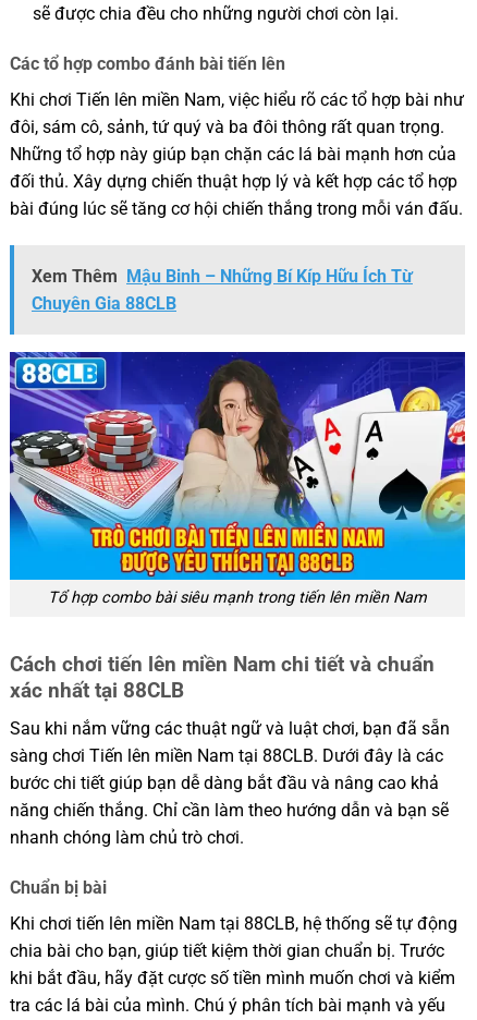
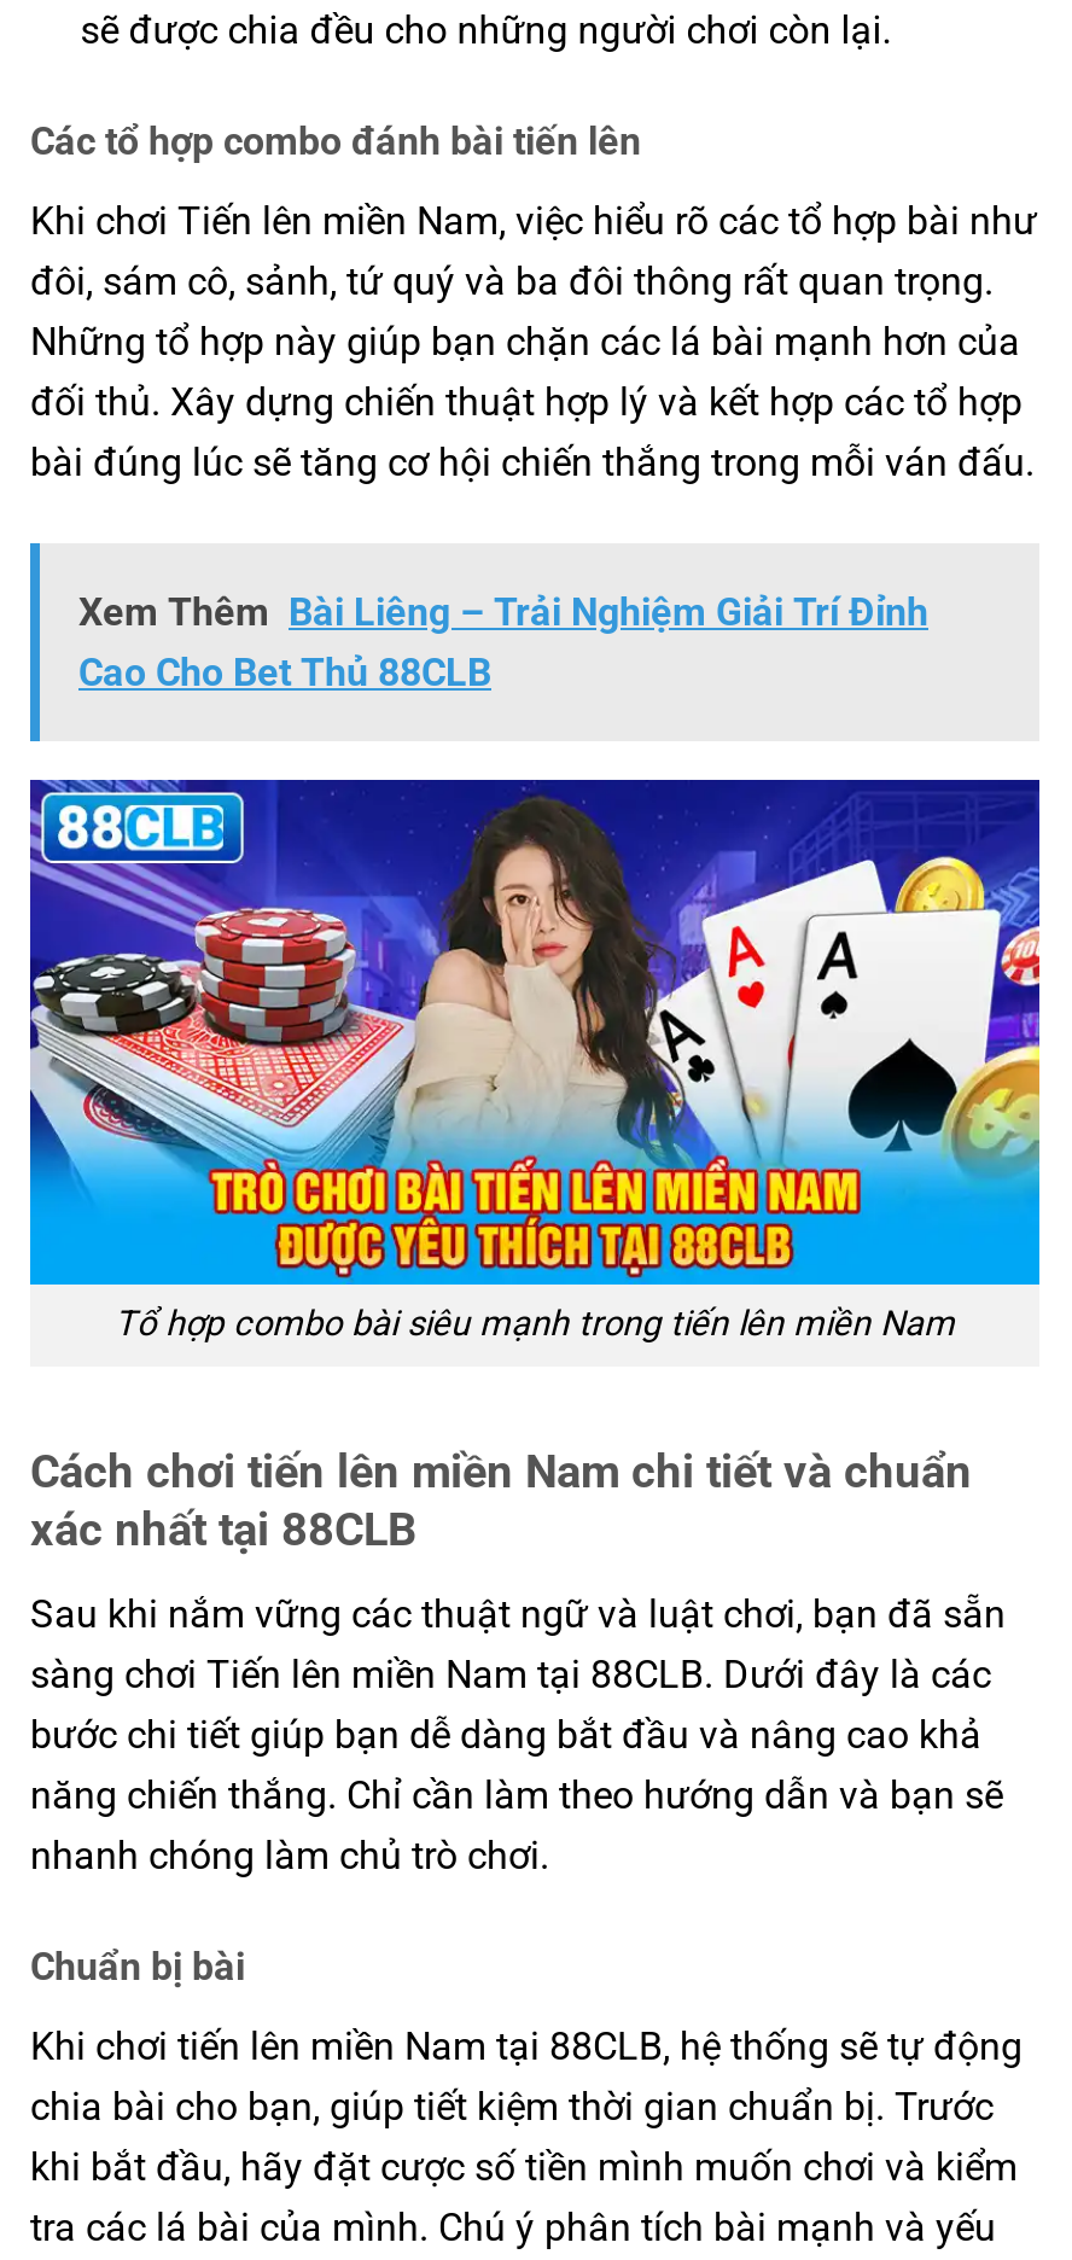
- Xem Thêm Mậu Binh – Những Bí Kíp Hữu Ích Từ
- Chuyên Gia 88CLB
+ Xem Thêm Bài Liêng – Trải Nghiệm Giải Trí Đỉnh
+ Cao Cho Bet Thủ 88CLB
